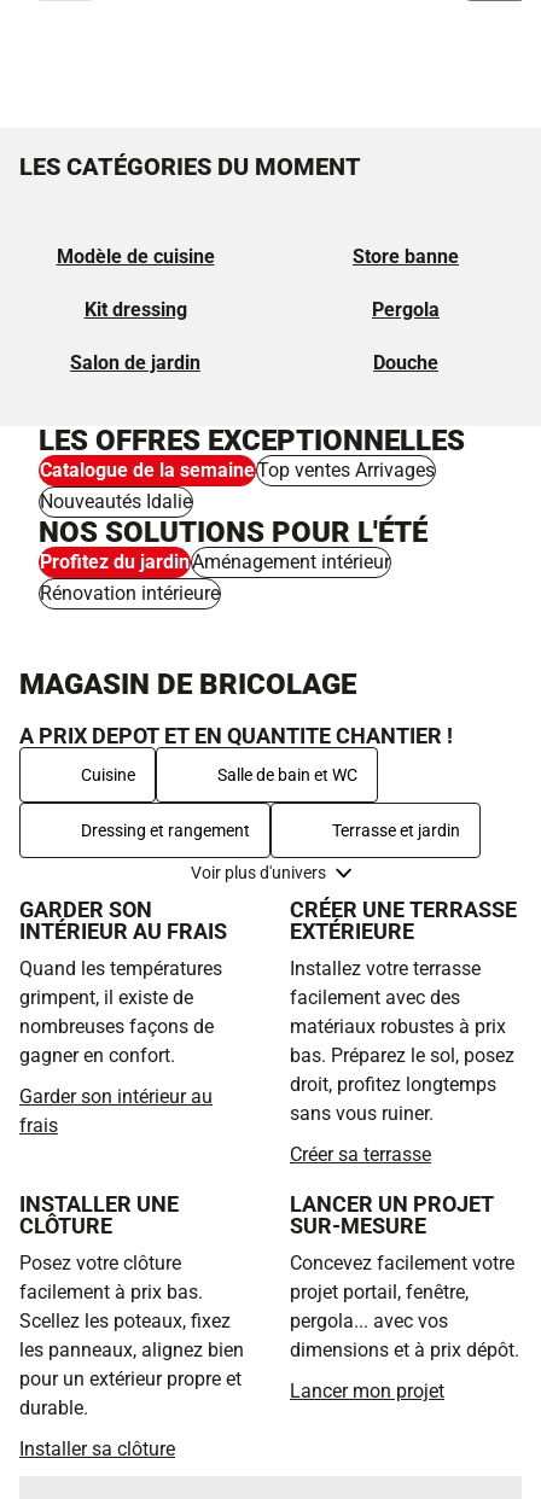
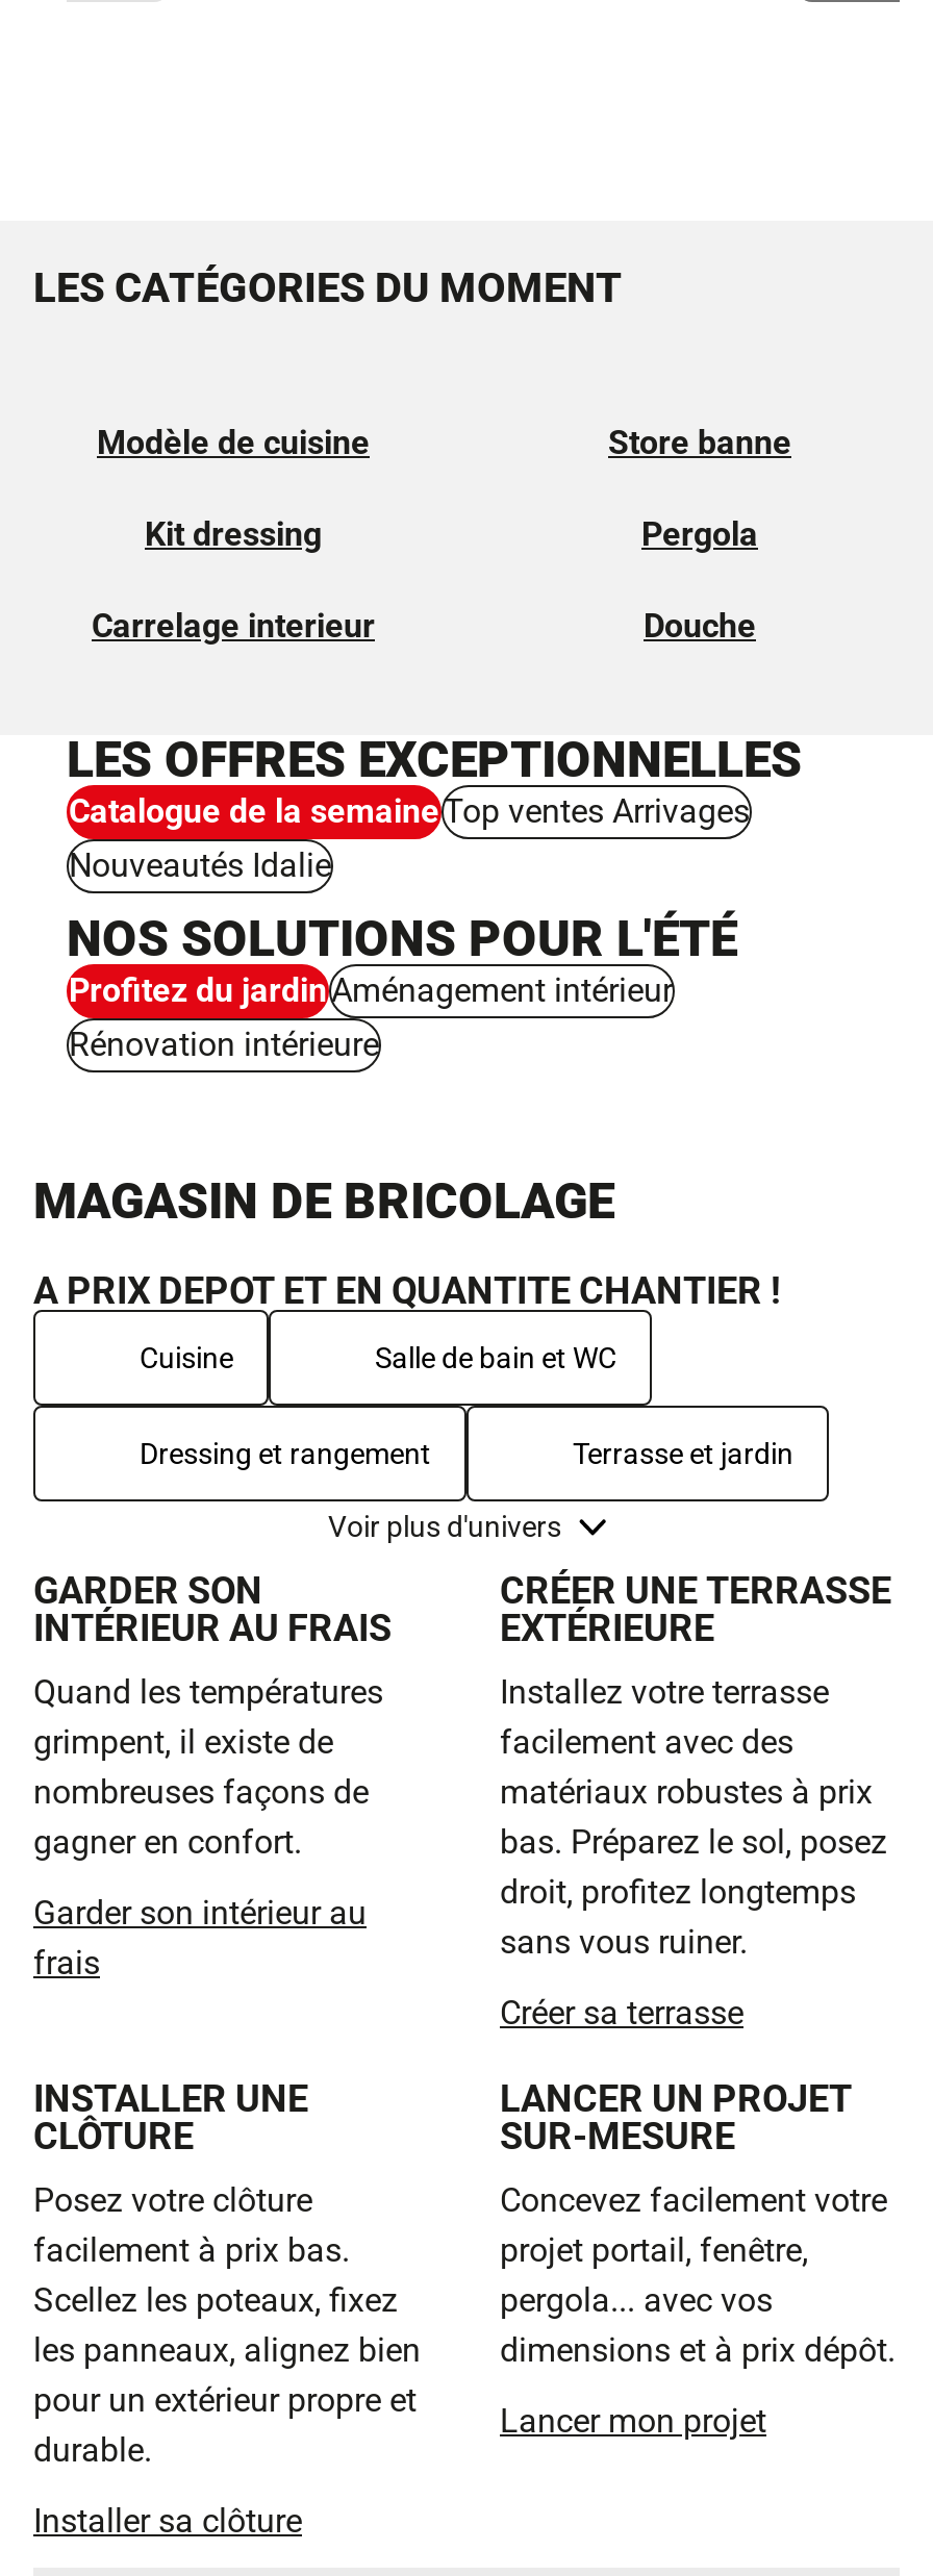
- Salon de jardin
+ Carrelage interieur
